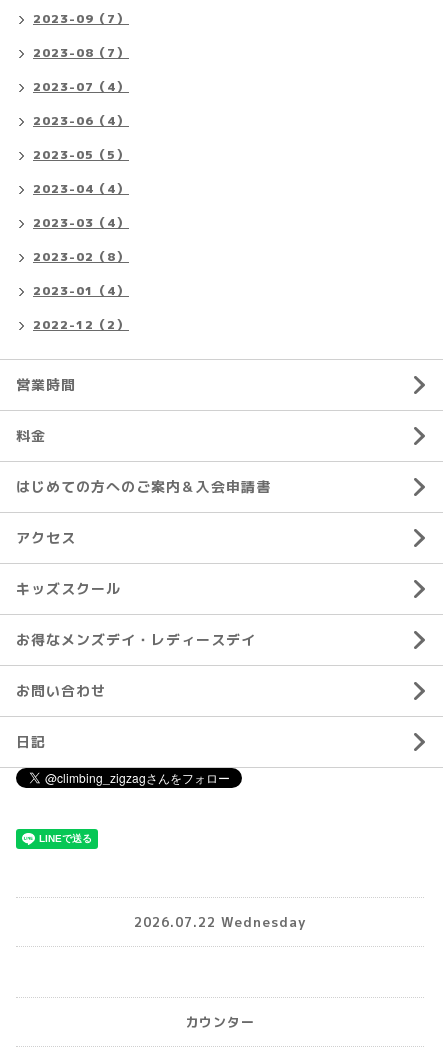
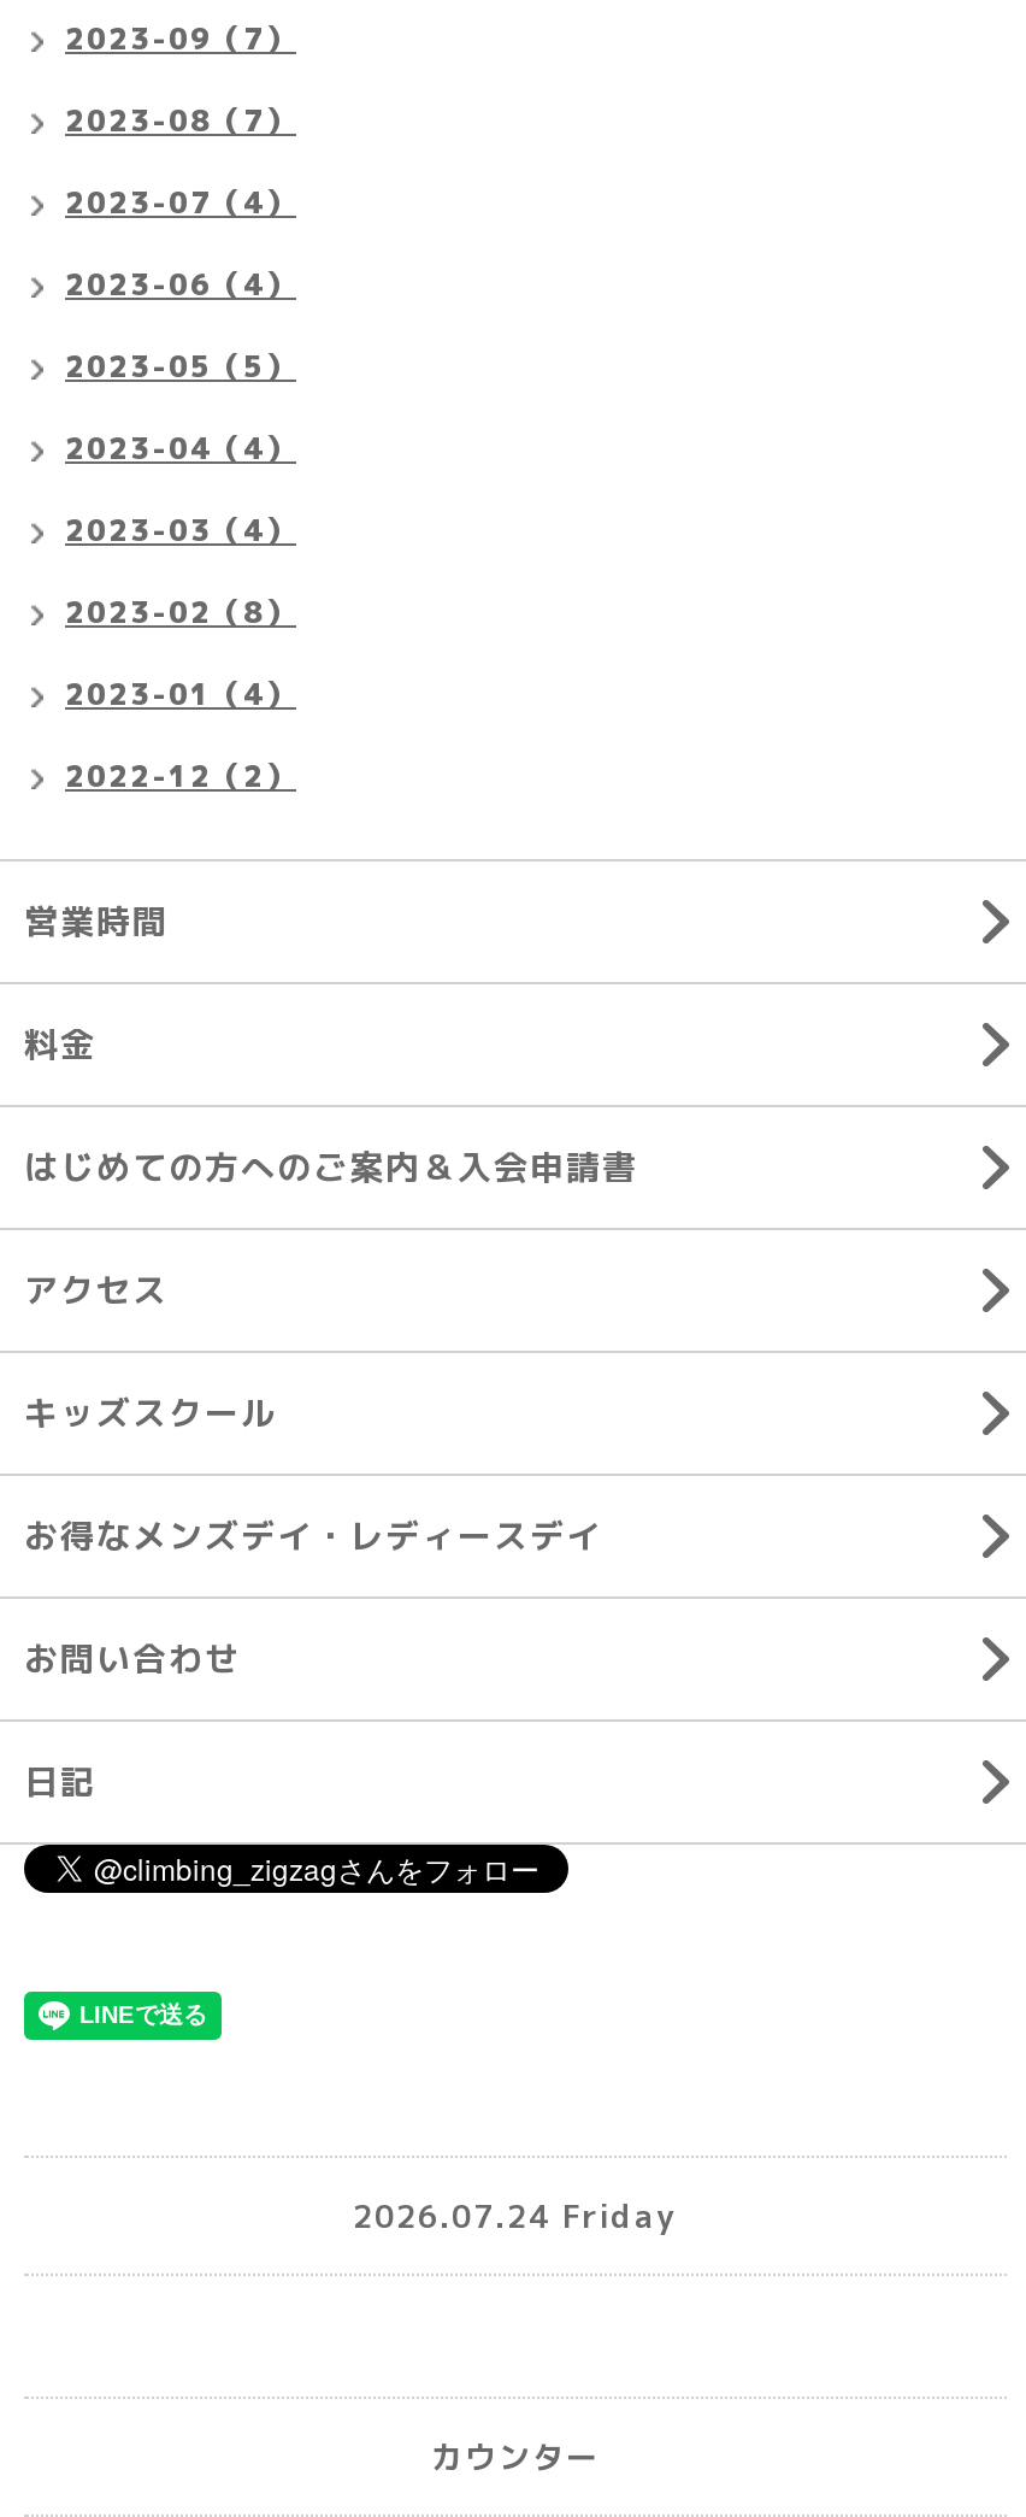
- 2026.07.22 Wednesday
+ 2026.07.24 Friday
